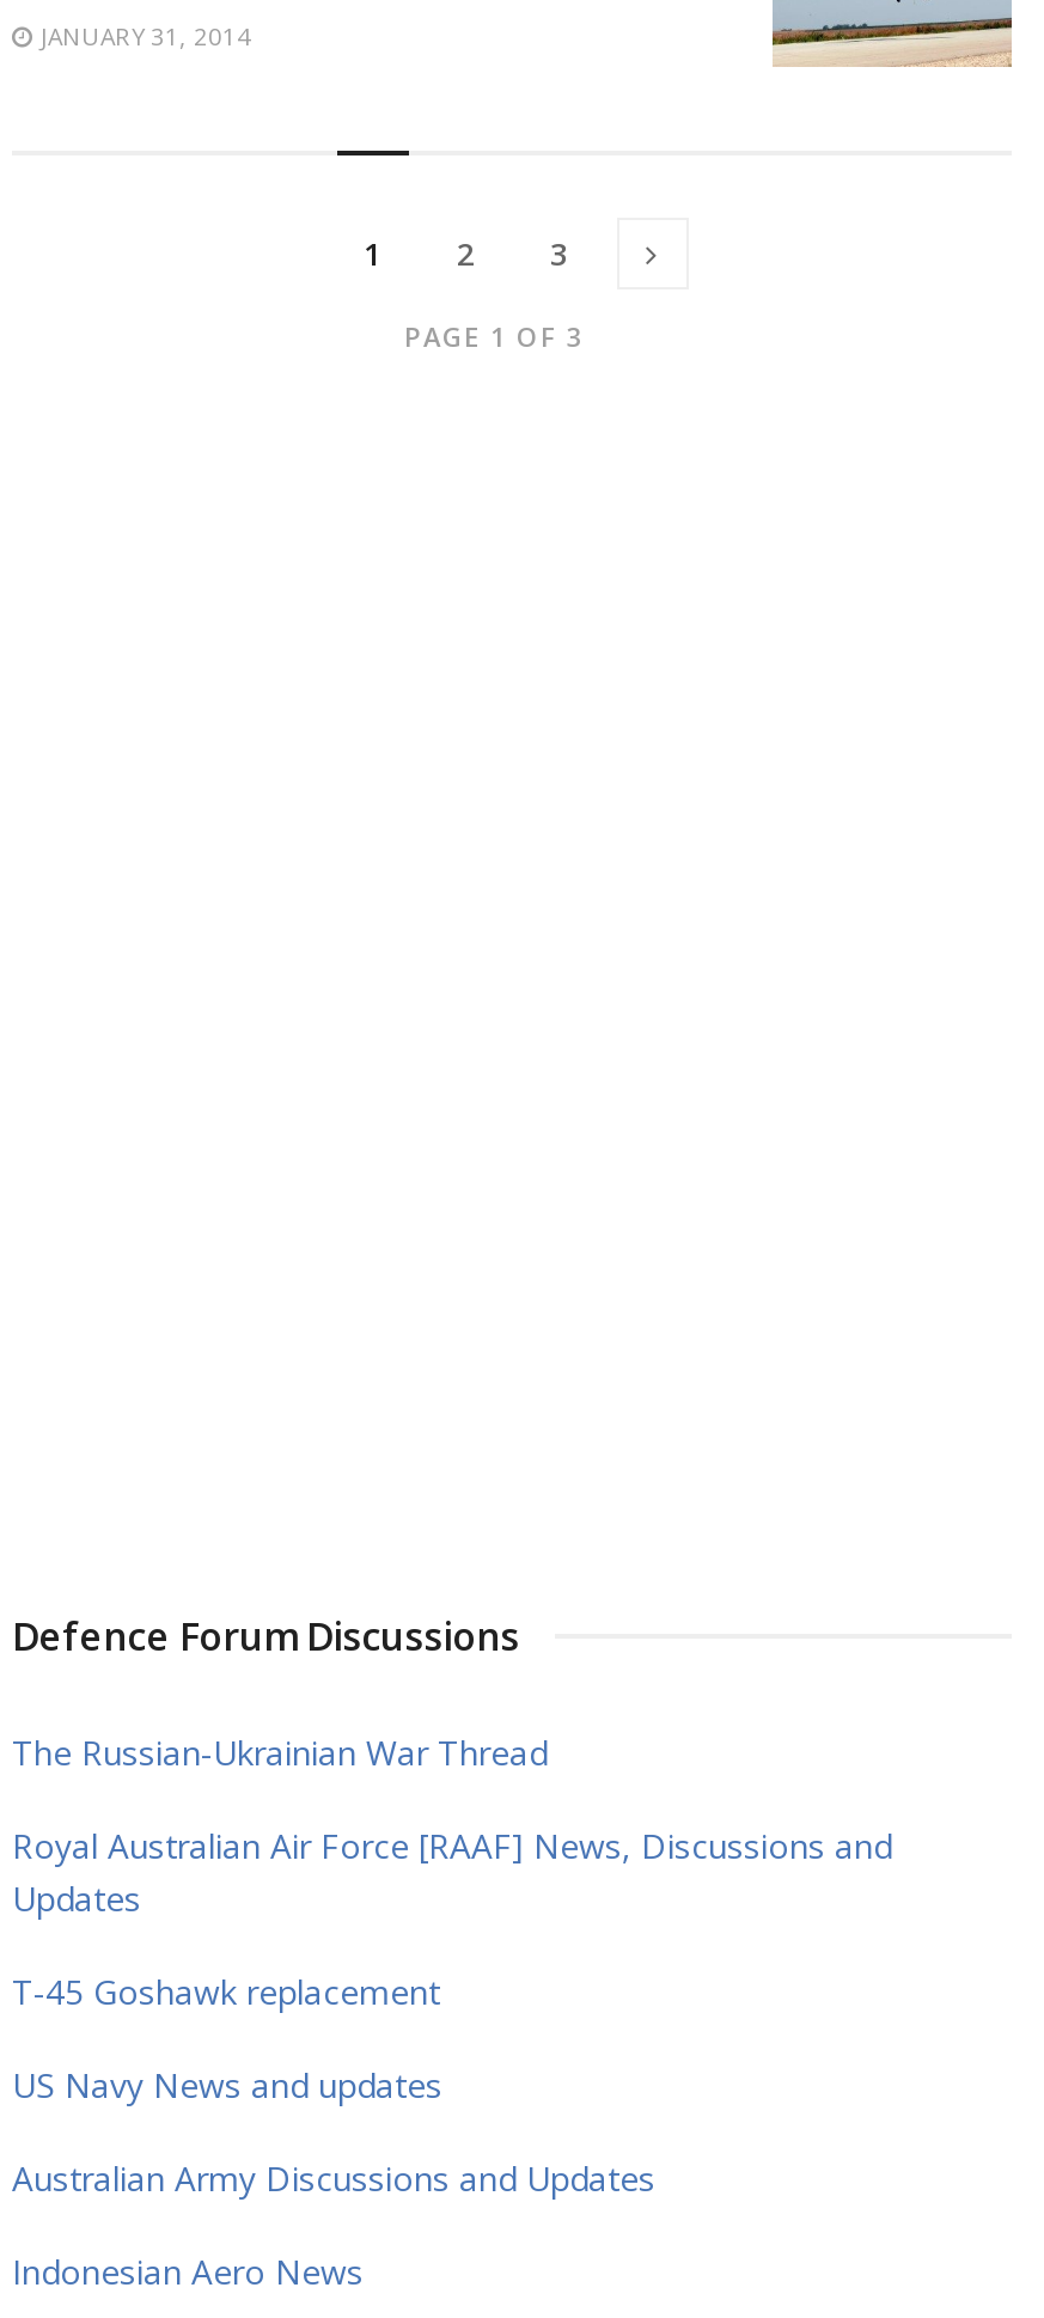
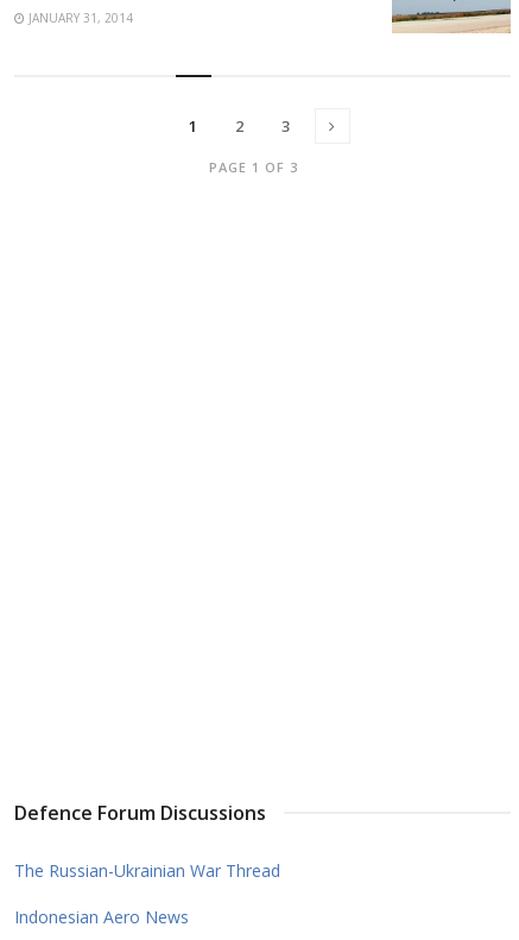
- Royal Australian Air Force [RAAF] News, Discussions and
- Updates
- T-45 Goshawk replacement
- US Navy News and updates
- Australian Army Discussions and Updates
